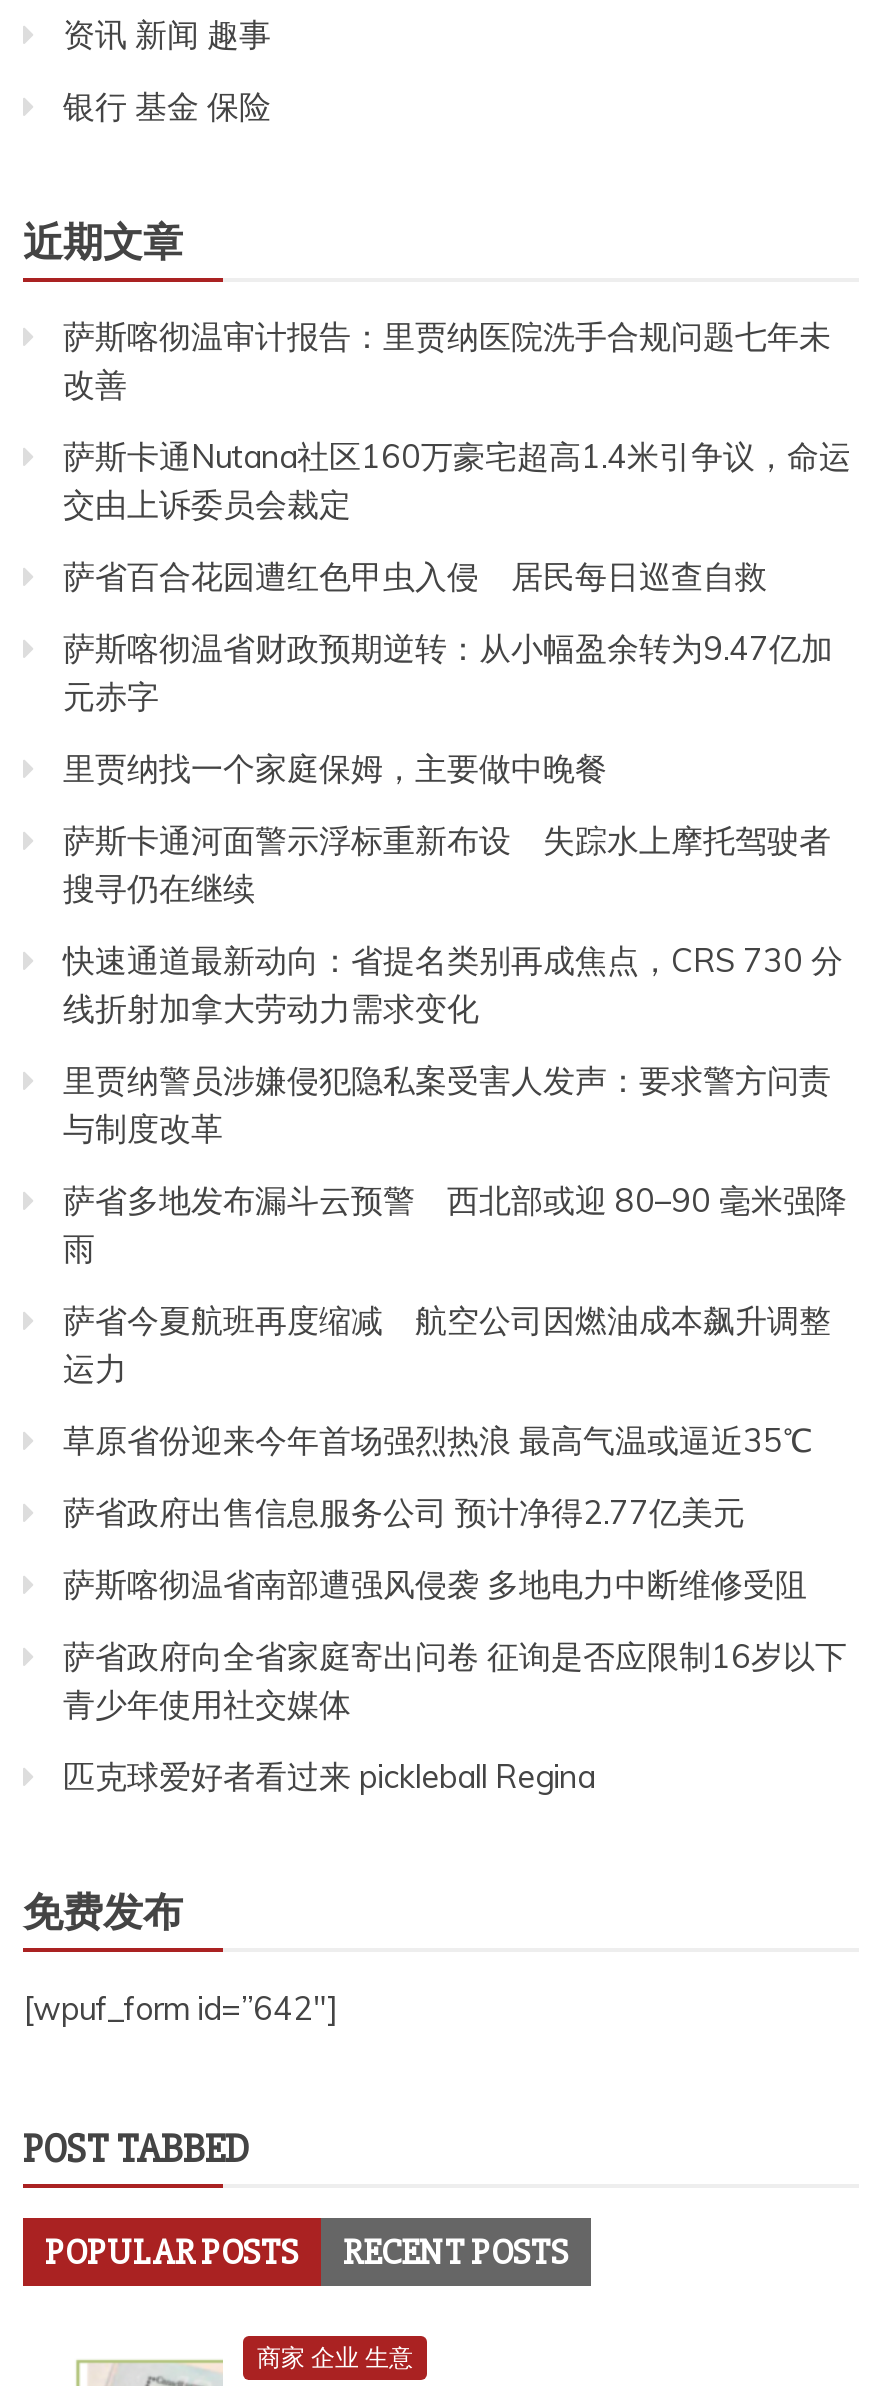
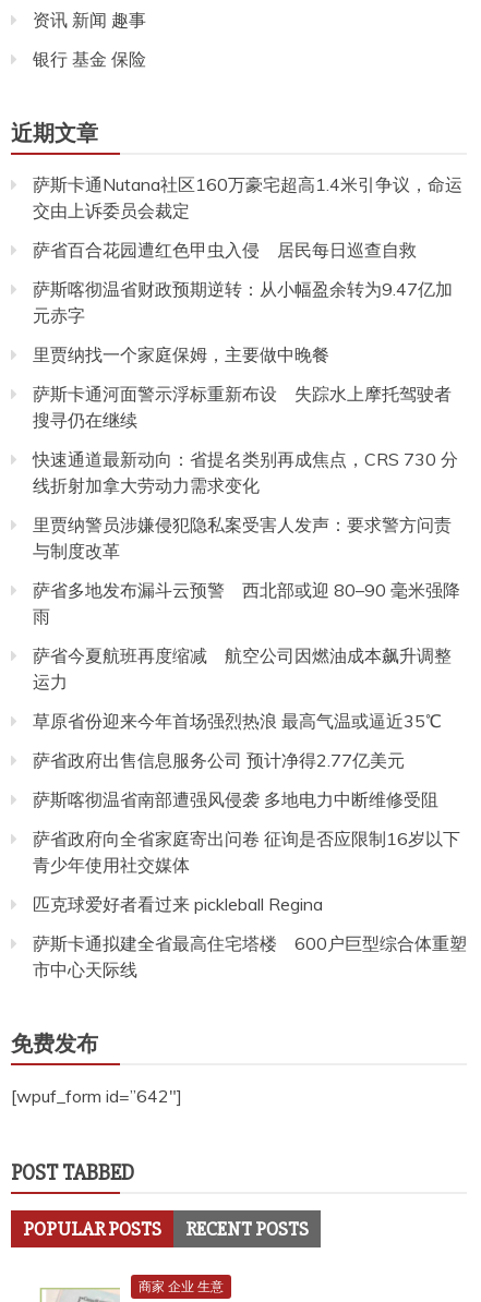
- 萨斯喀彻温审计报告：里贾纳医院洗手合规问题七年未
- 改善

moved up: 萨斯卡通Nutana社区160万豪宅超高1.4米引争议，命运 | 交由上诉委员会裁定 | 萨省百合花园遭红色甲虫入侵 居民每日巡查自救 | ... | 青少年使用社交媒体 | 匹克球爱好者看过来 pickleball Regina

+ 萨斯卡通拟建全省最高住宅塔楼 600户巨型综合体重塑
+ 市中心天际线
